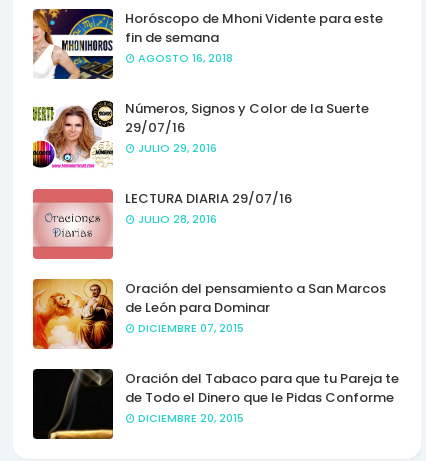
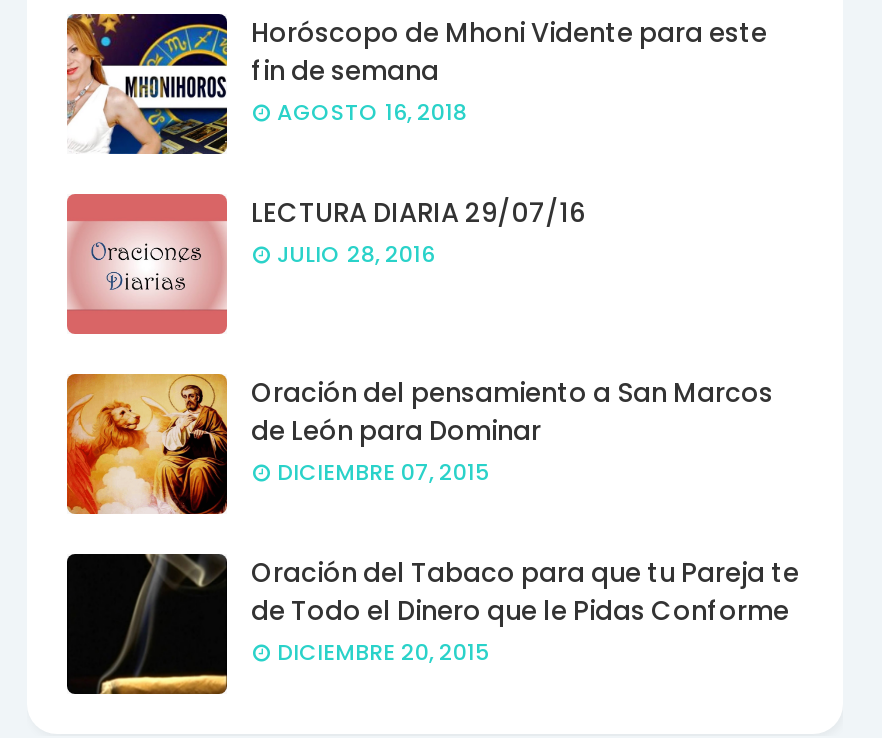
- [image]
- Números, Signos y Color de la Suerte
- 29/07/16
- JULIO 29, 2016
